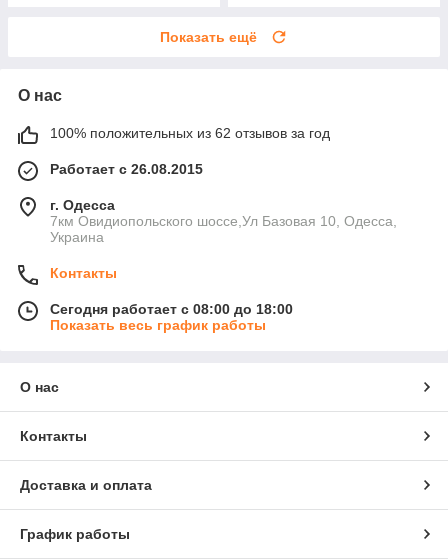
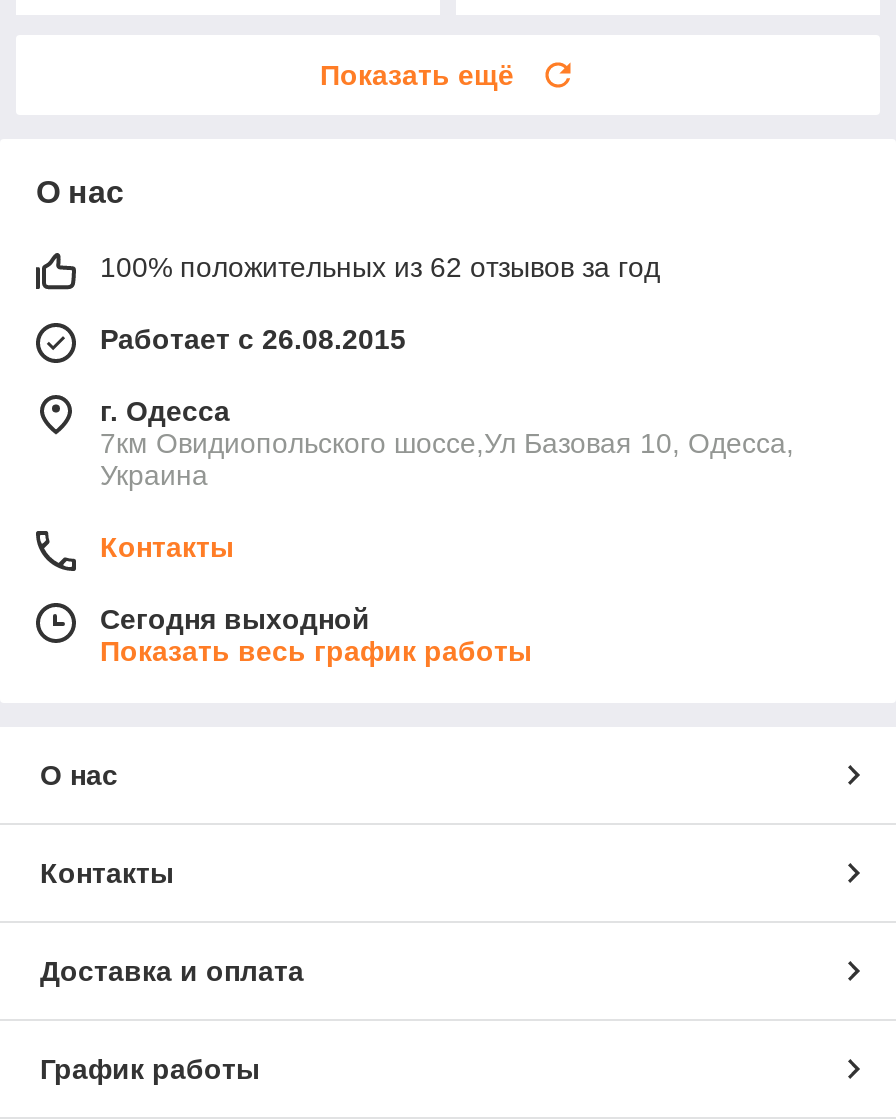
- Сегодня работает с 08:00 до 18:00
+ Сегодня выходной
